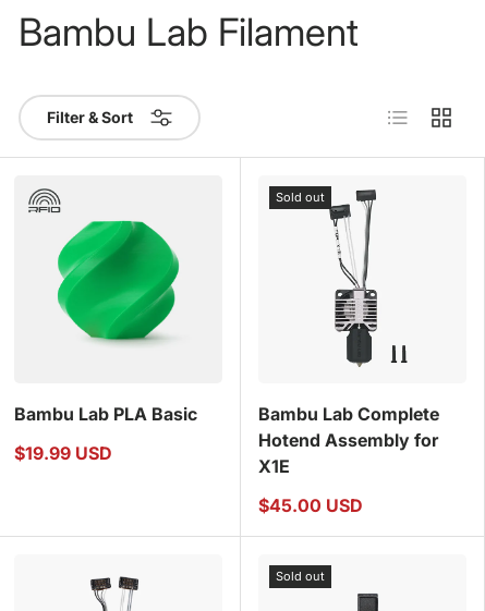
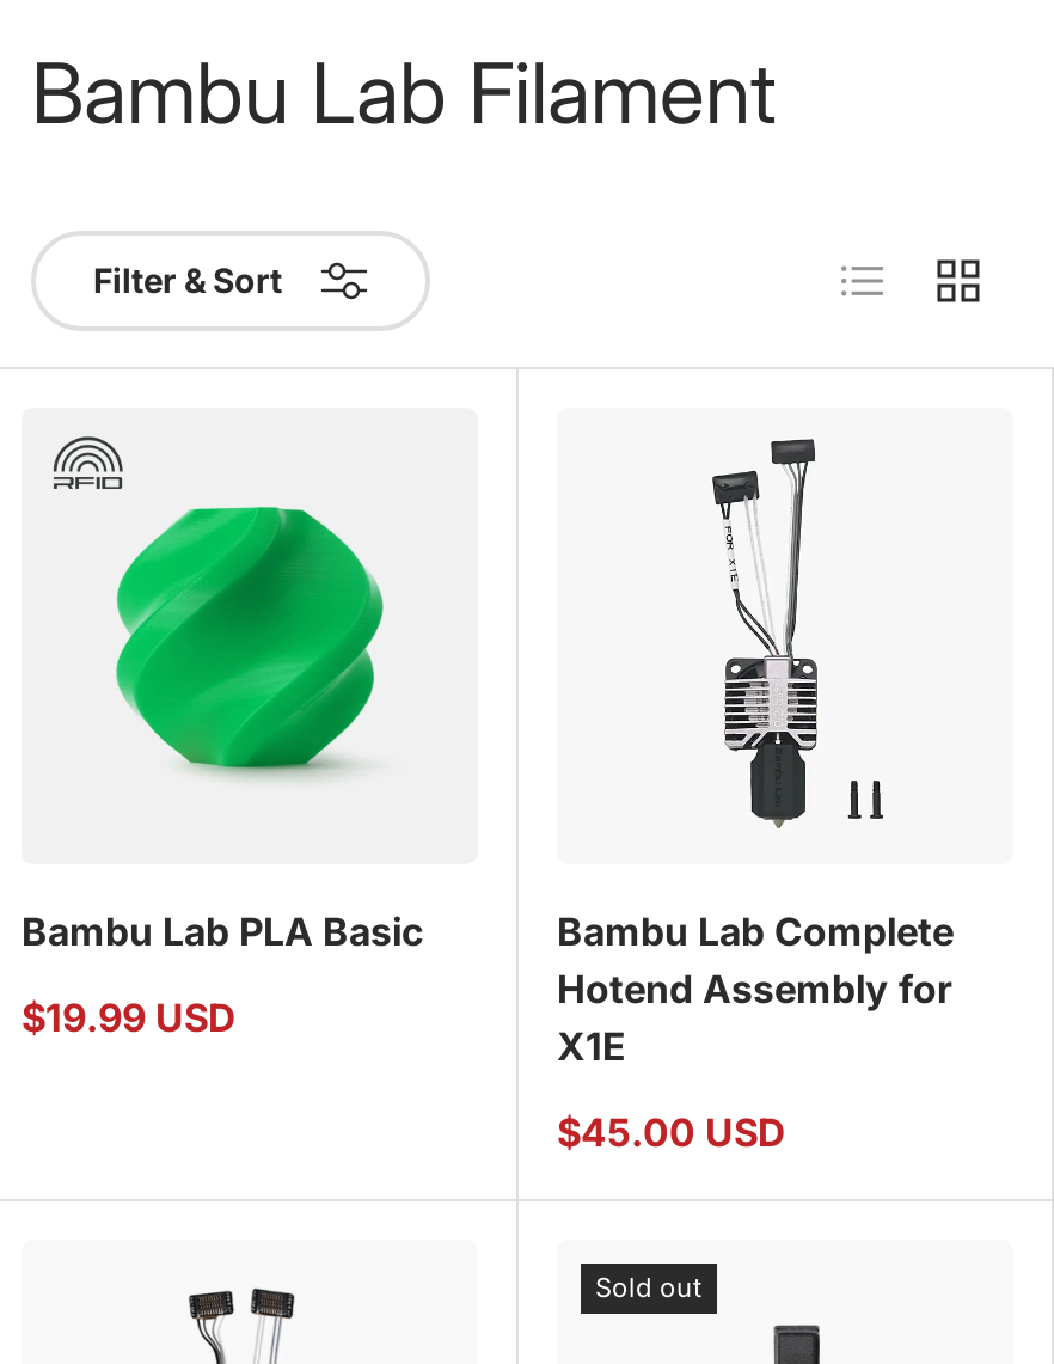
- Sold out
